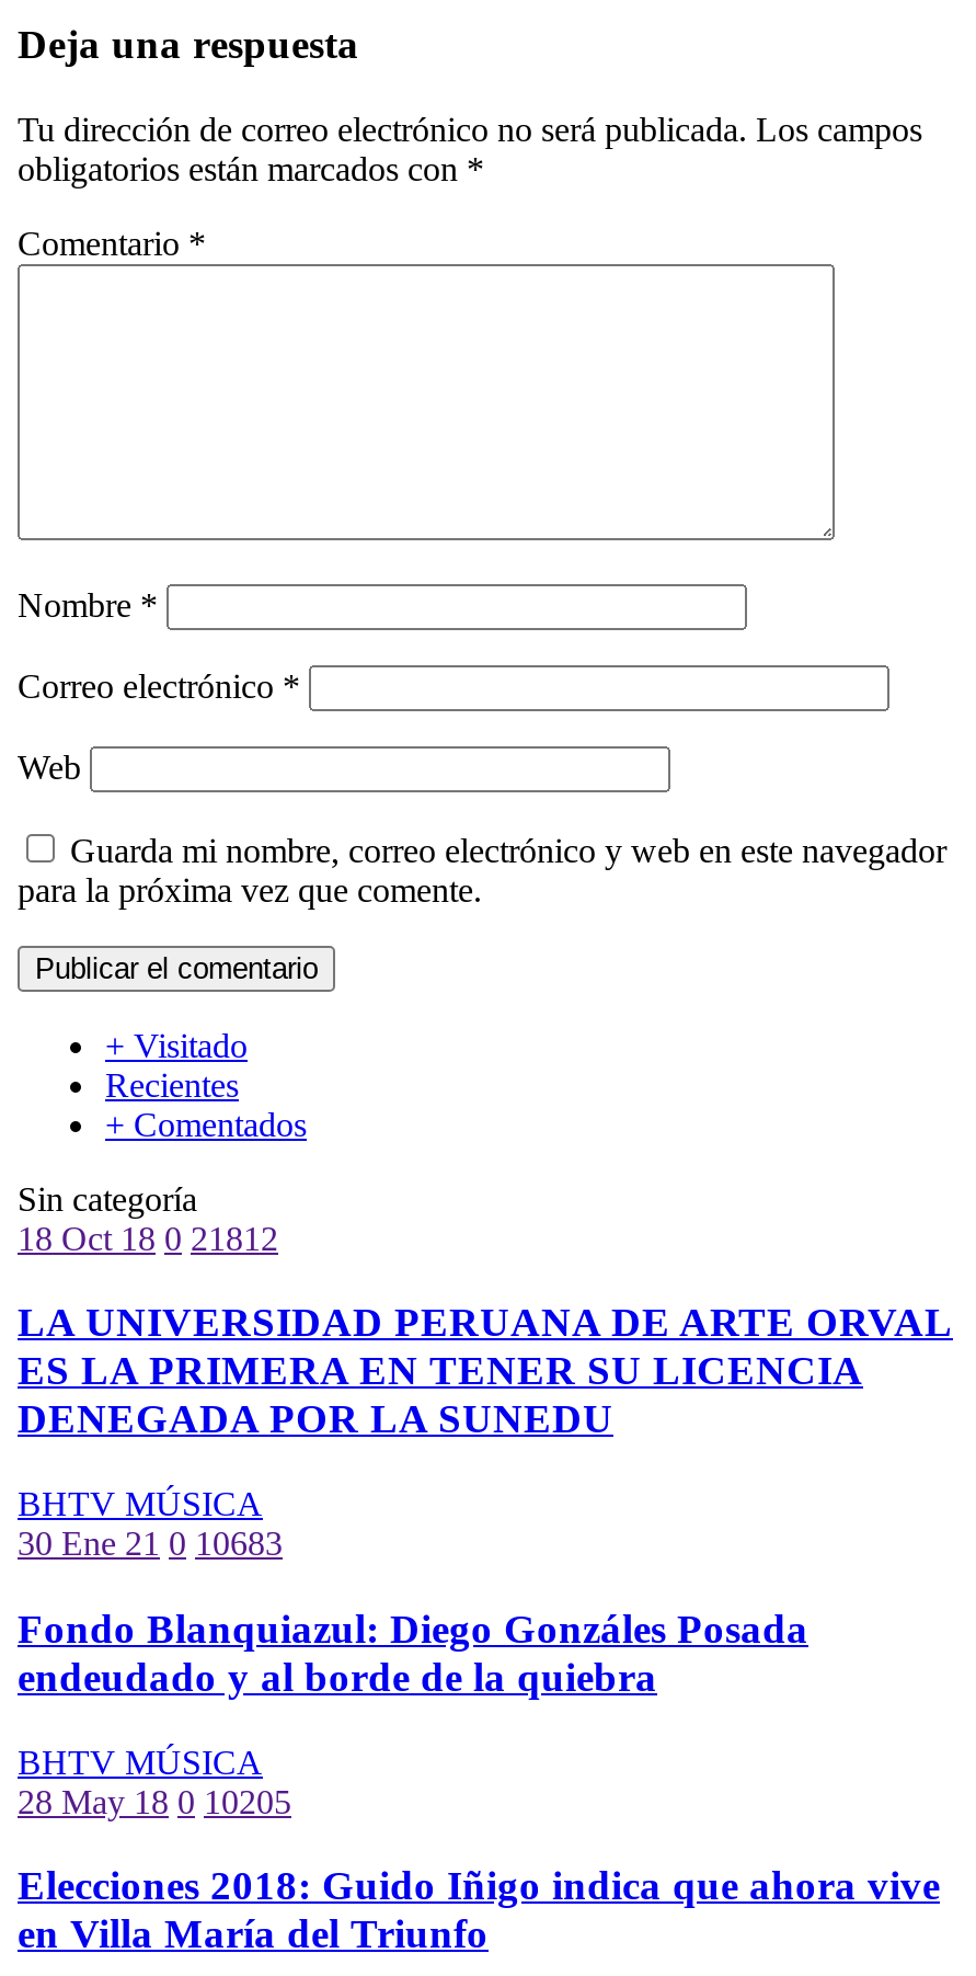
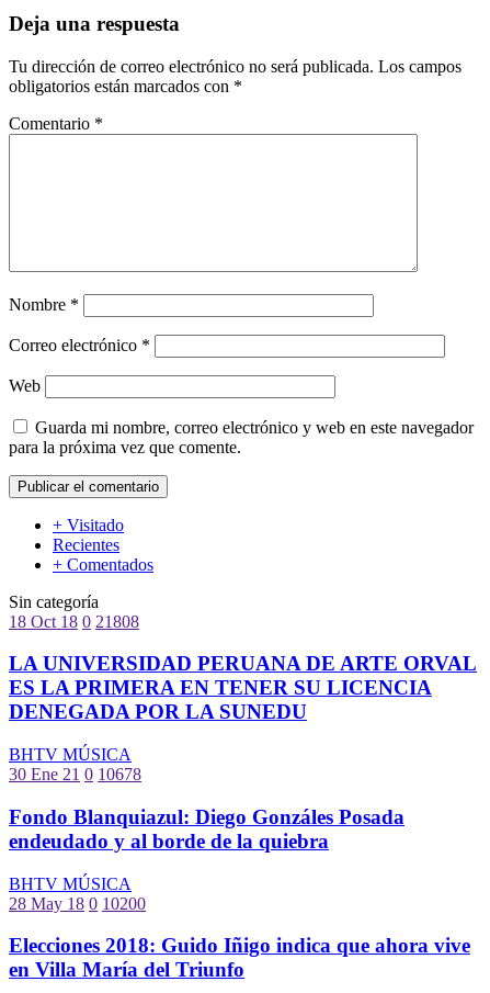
- 18 Oct 18 0 21812
+ 18 Oct 18 0 21808

- 30 Ene 21 0 10683
+ 30 Ene 21 0 10678

- 28 May 18 0 10205
+ 28 May 18 0 10200
